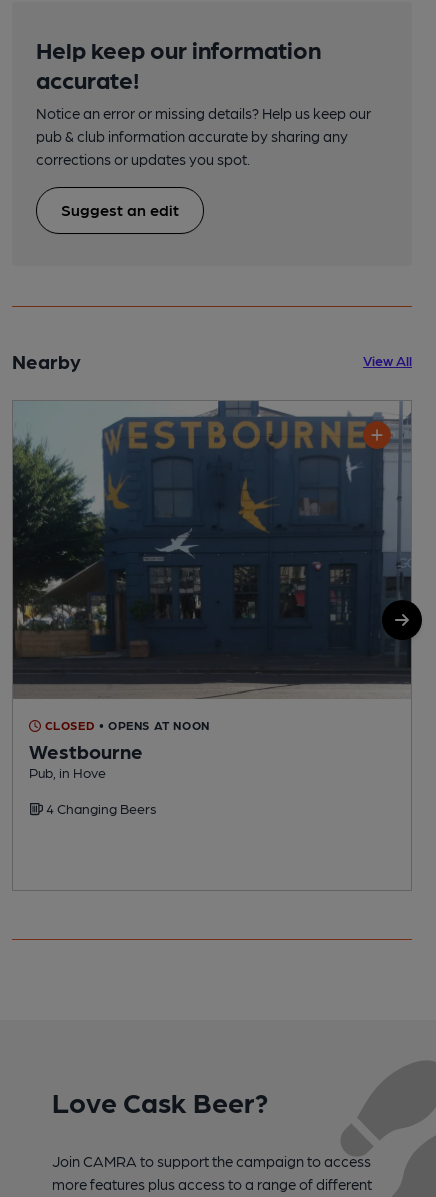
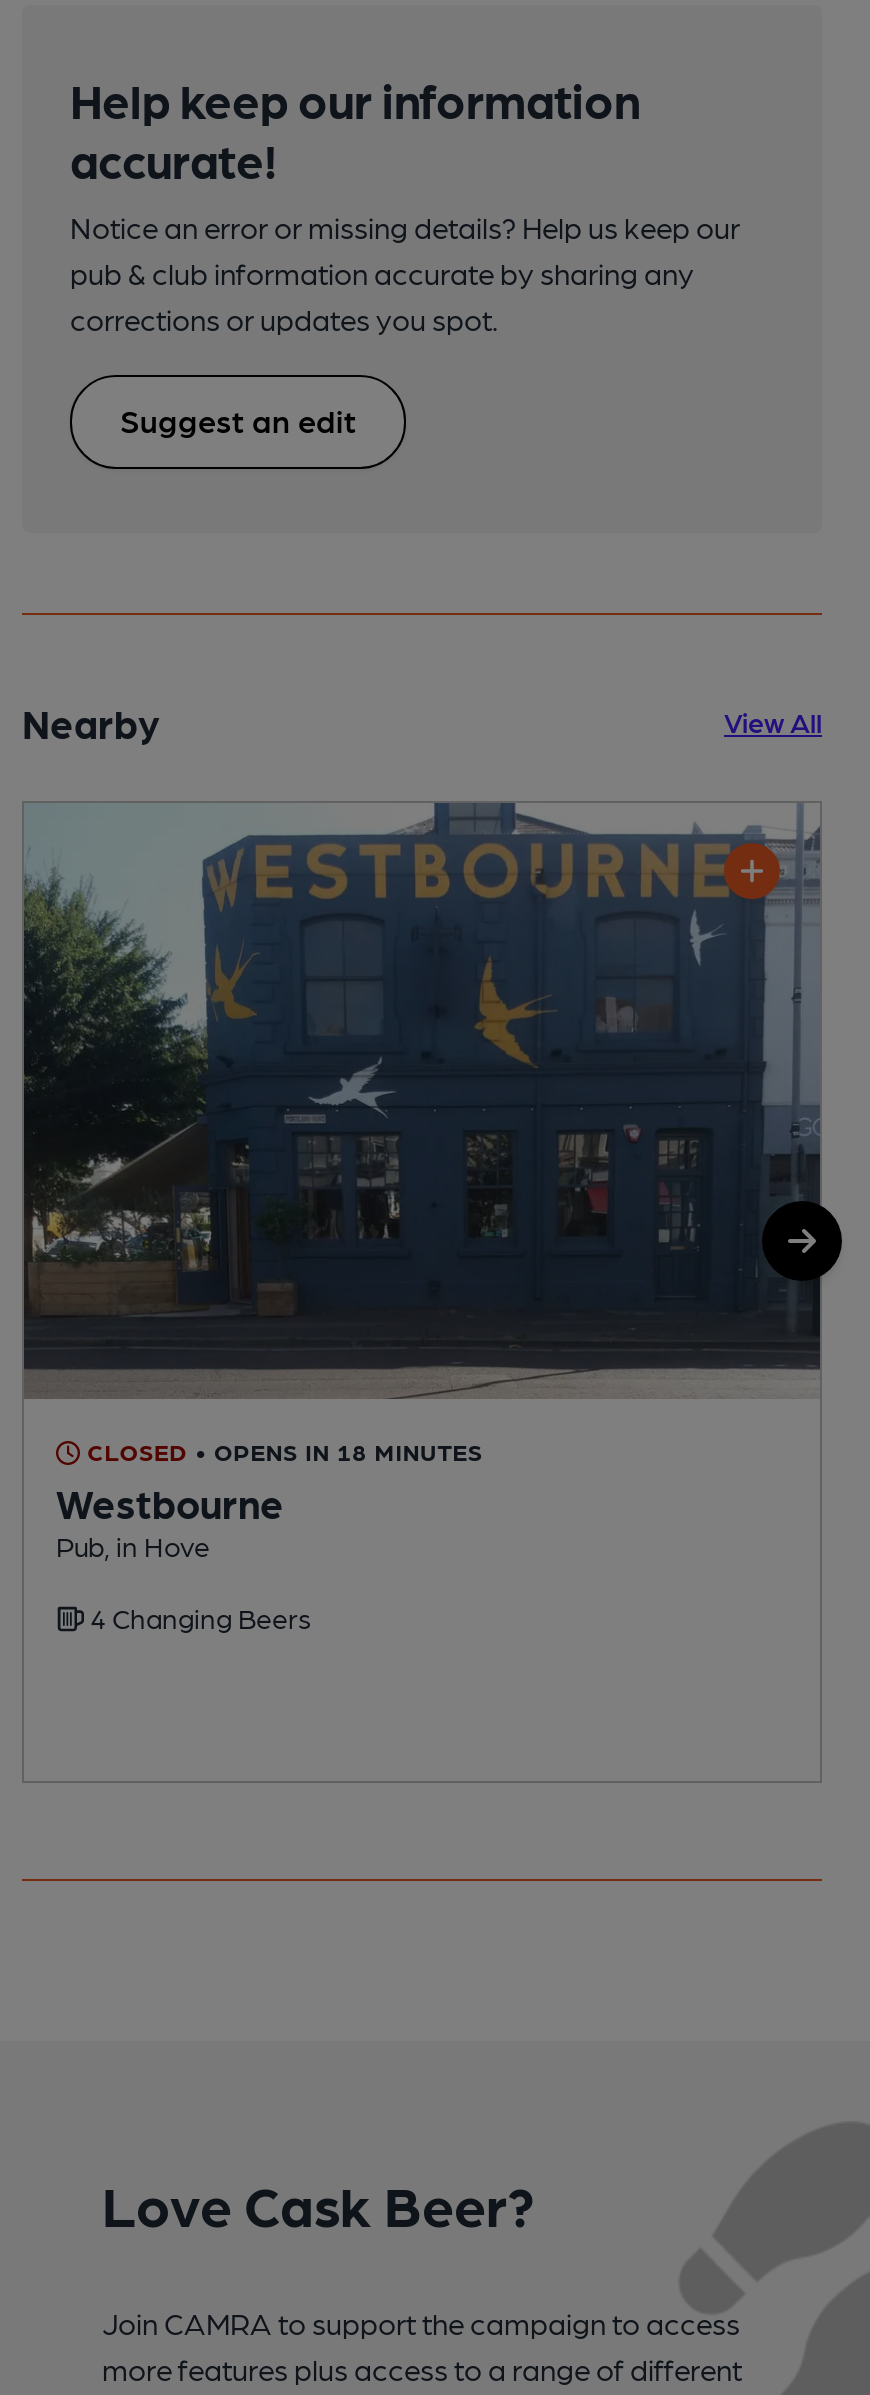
- CLOSED • OPENS AT NOON
+ CLOSED • OPENS IN 18 MINUTES
